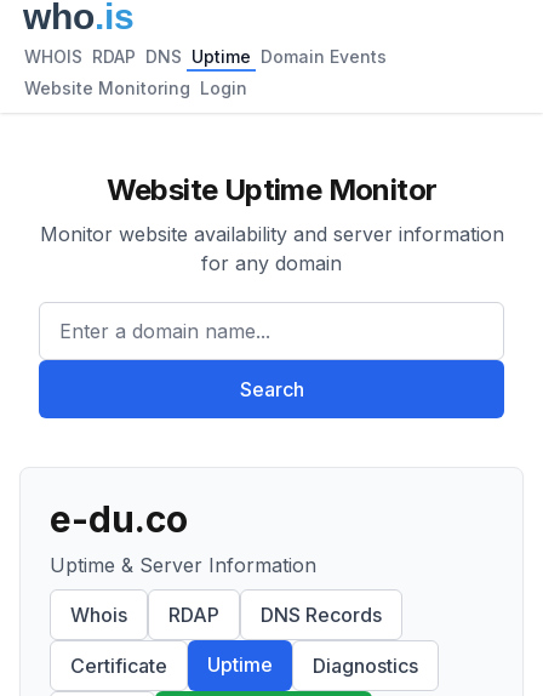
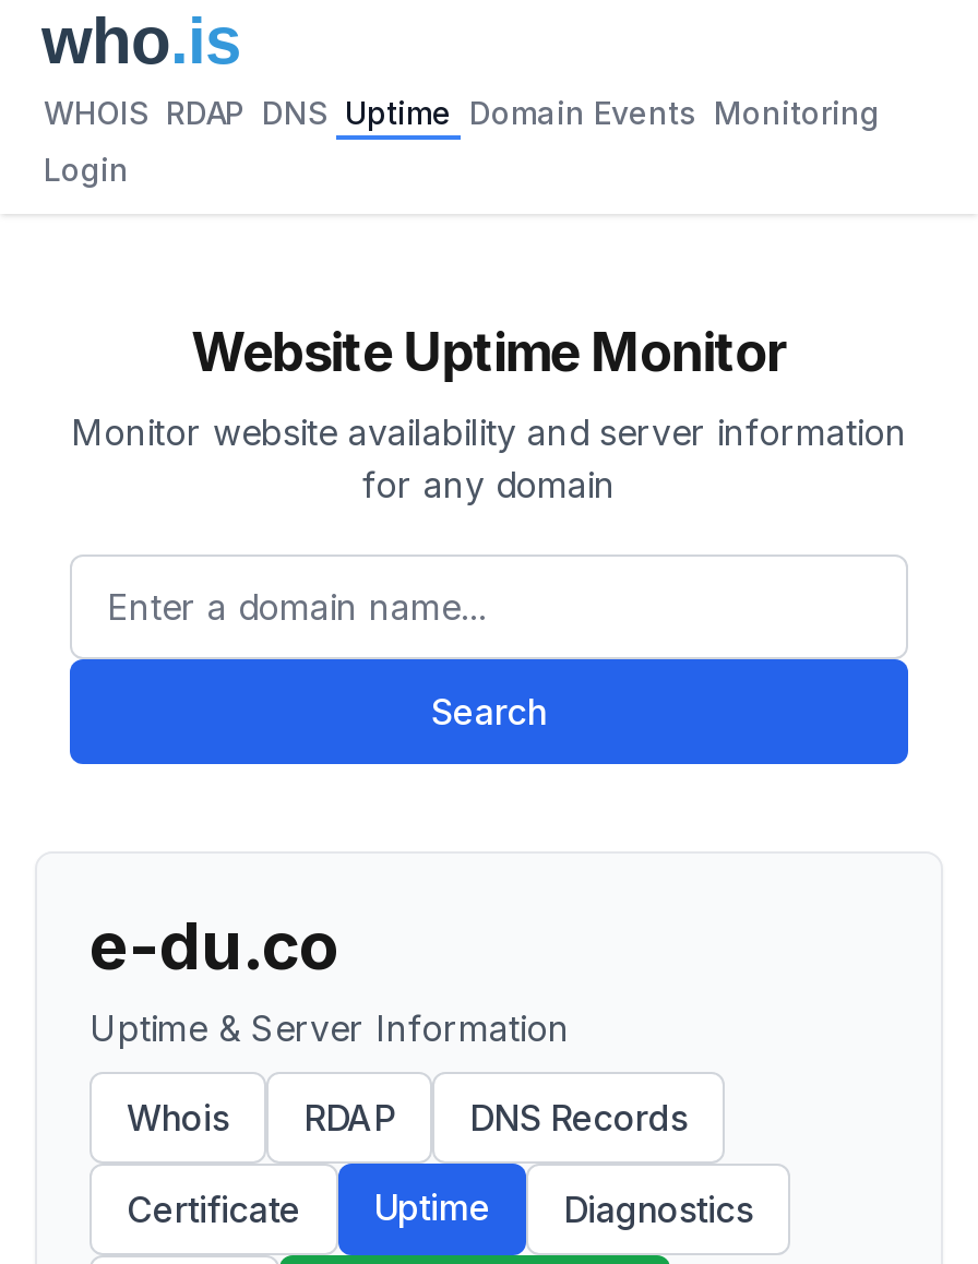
- WHOIS RDAP DNS Uptime Domain Events
+ WHOIS RDAP DNS Uptime Domain Events Monitoring

- Website Monitoring Login
+ Login
